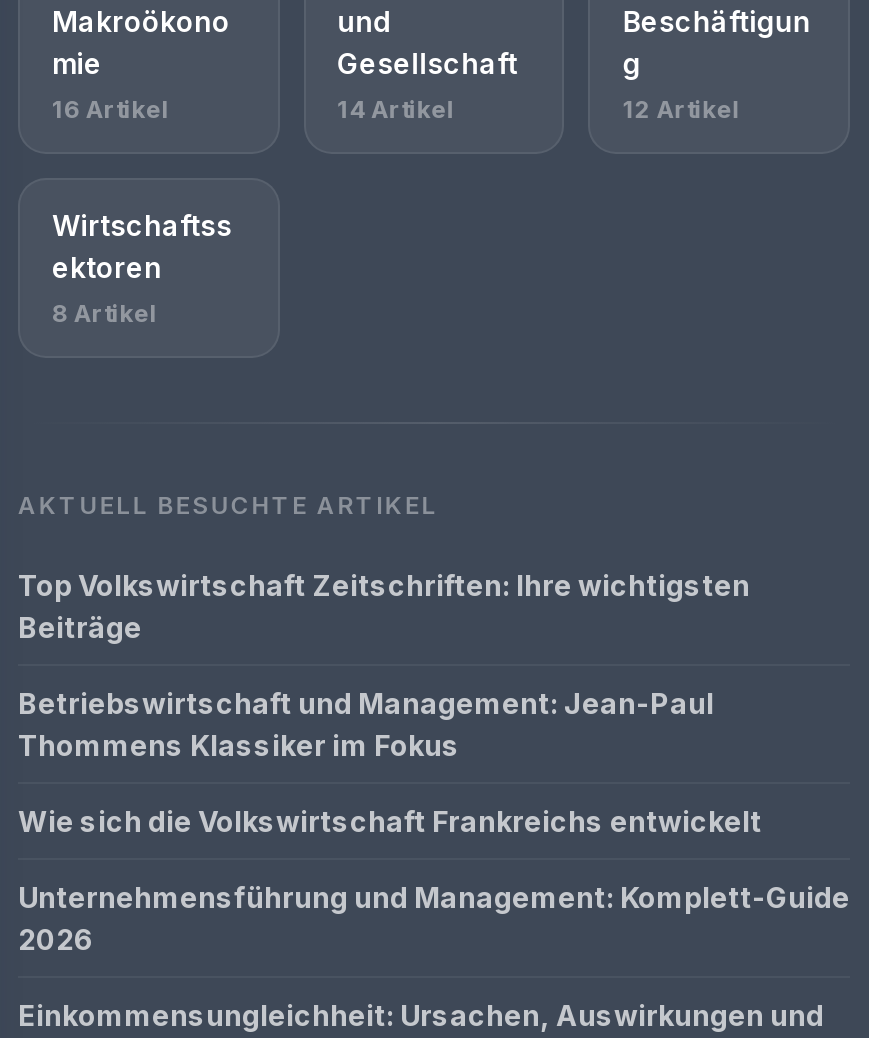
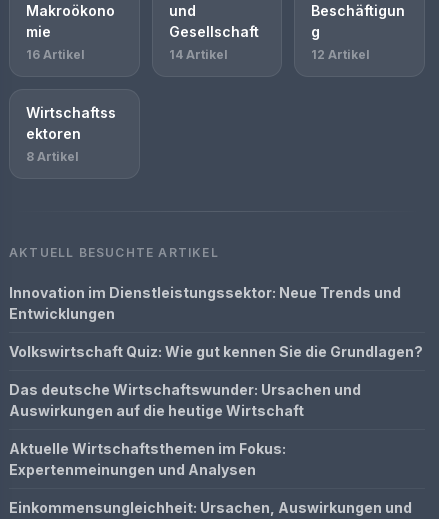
- Top Volkswirtschaft Zeitschriften: Ihre wichtigsten
- Beiträge
+ Innovation im Dienstleistungssektor: Neue Trends und
+ Entwicklungen

- Betriebswirtschaft und Management: Jean-Paul
- Thommens Klassiker im Fokus
+ Volkswirtschaft Quiz: Wie gut kennen Sie die Grundlagen?

- Wie sich die Volkswirtschaft Frankreichs entwickelt
+ Das deutsche Wirtschaftswunder: Ursachen und
+ Auswirkungen auf die heutige Wirtschaft

- Unternehmensführung und Management: Komplett-Guide
- 2026
+ Aktuelle Wirtschaftsthemen im Fokus:
+ Expertenmeinungen und Analysen
